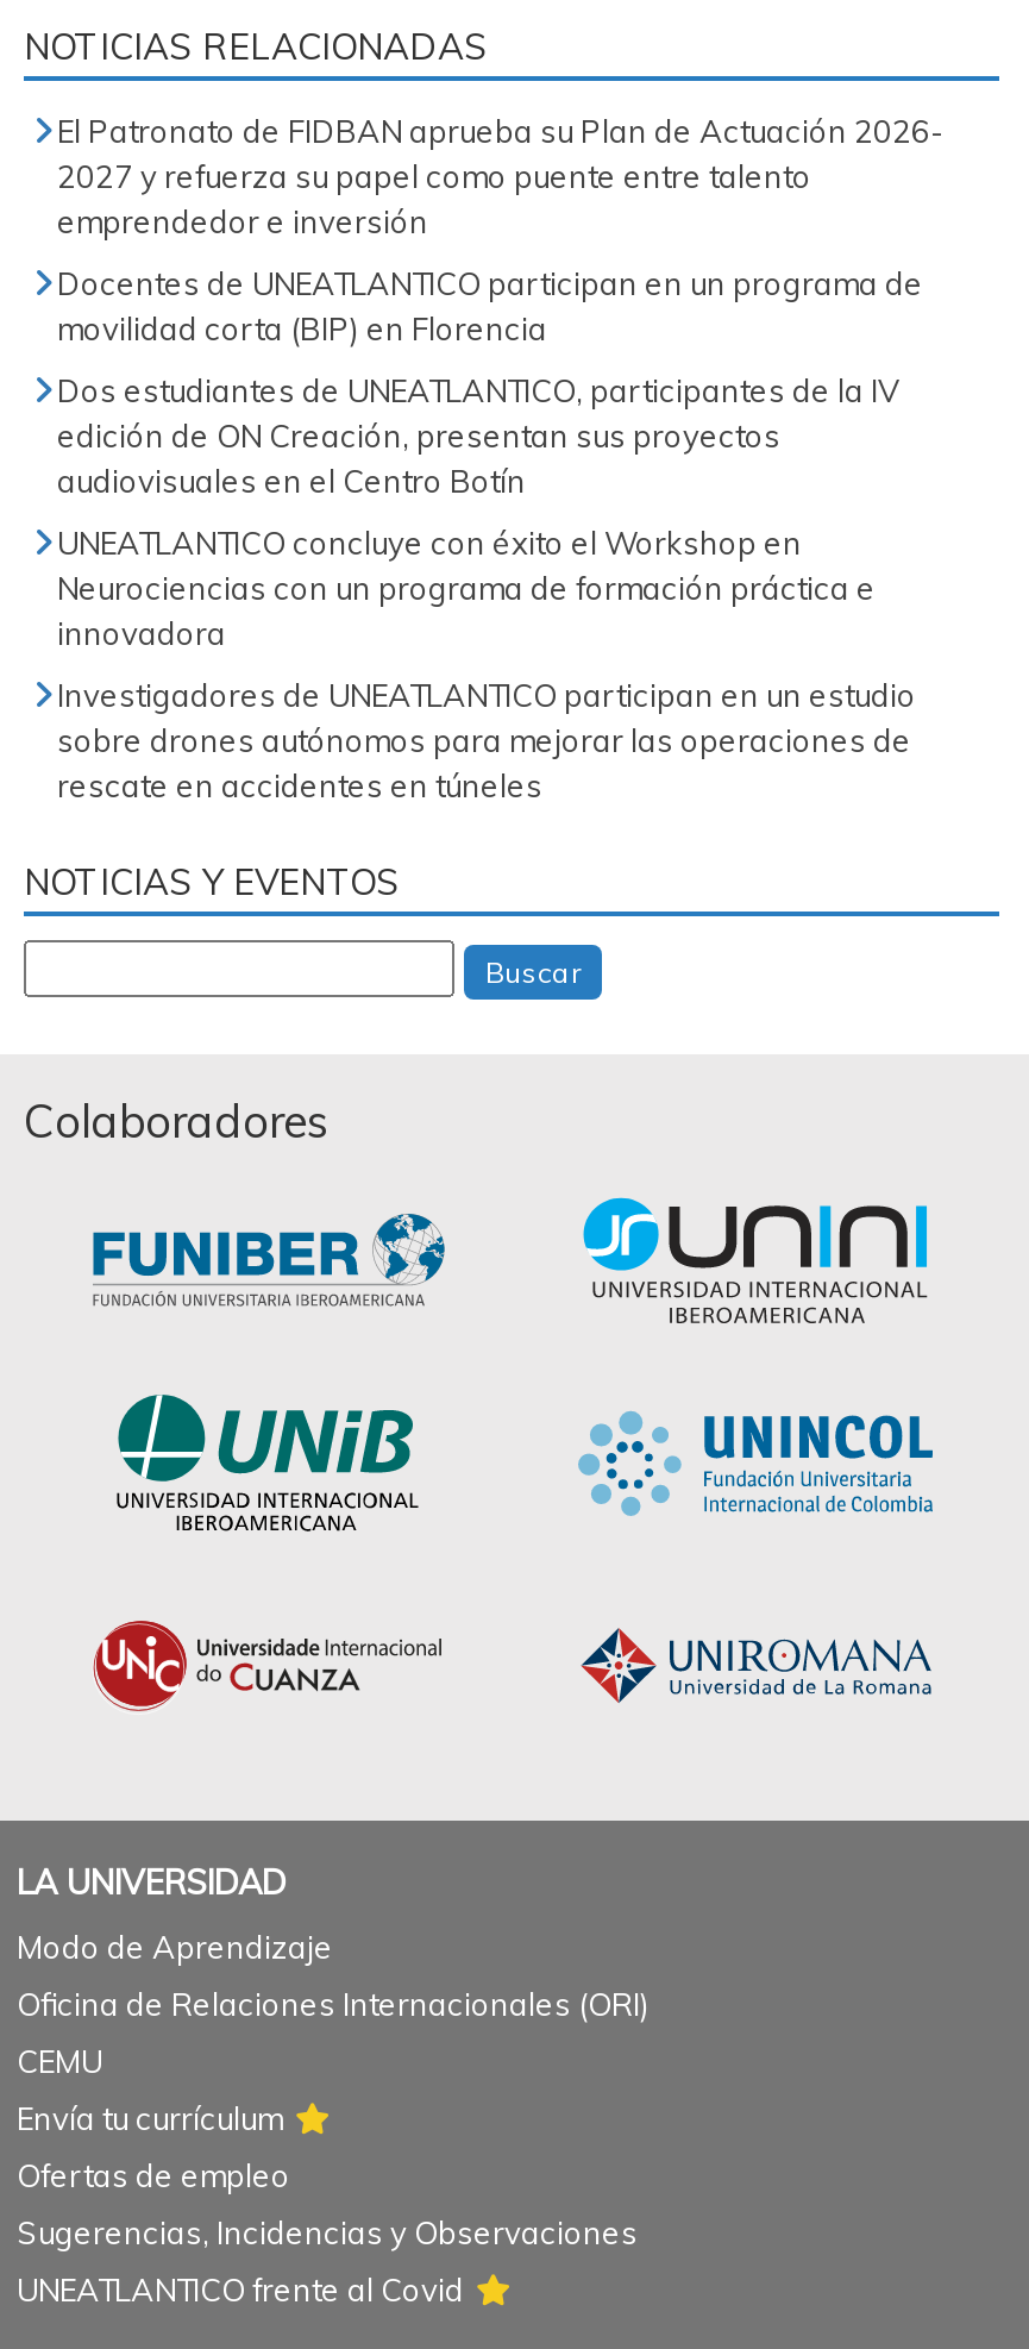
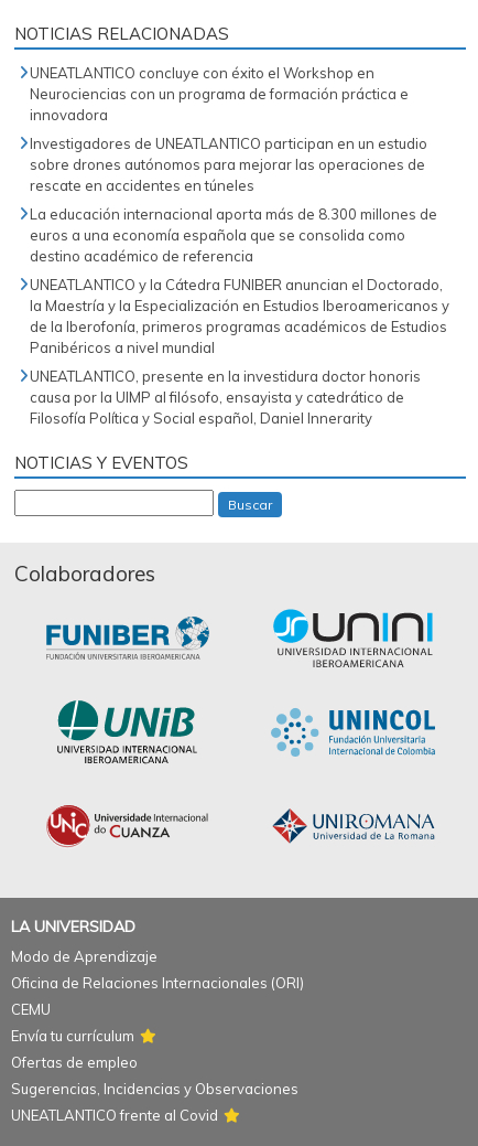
- El Patronato de FIDBAN aprueba su Plan de Actuación 2026-
- 2027 y refuerza su papel como puente entre talento
- emprendedor e inversión
- Docentes de UNEATLANTICO participan en un programa de
- movilidad corta (BIP) en Florencia
- Dos estudiantes de UNEATLANTICO, participantes de la IV
- edición de ON Creación, presentan sus proyectos
- audiovisuales en el Centro Botín

moved up: UNEATLANTICO concluye con éxito el Workshop en | Neurociencias con un programa de formación práctica e | innovadora | Investigadores de UNEATLANTICO participan en un estudio | sobre drones autónomos para mejorar las operaciones de | rescate en accidentes en túneles

+ La educación internacional aporta más de 8.300 millones de
+ euros a una economía española que se consolida como
+ destino académico de referencia
+ UNEATLANTICO y la Cátedra FUNIBER anuncian el Doctorado,
+ la Maestría y la Especialización en Estudios Iberoamericanos y
+ de la Iberofonía, primeros programas académicos de Estudios
+ Panibéricos a nivel mundial
+ UNEATLANTICO, presente en la investidura doctor honoris
+ causa por la UIMP al filósofo, ensayista y catedrático de
+ Filosofía Política y Social español, Daniel Innerarity
